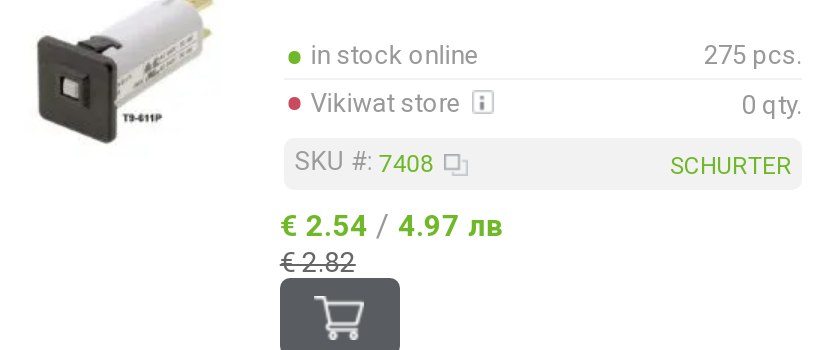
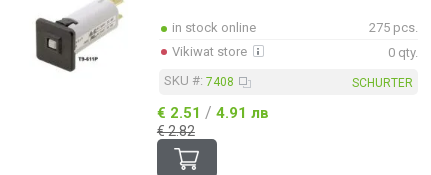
- € 2.54 / 4.97 лв
+ € 2.51 / 4.91 лв
